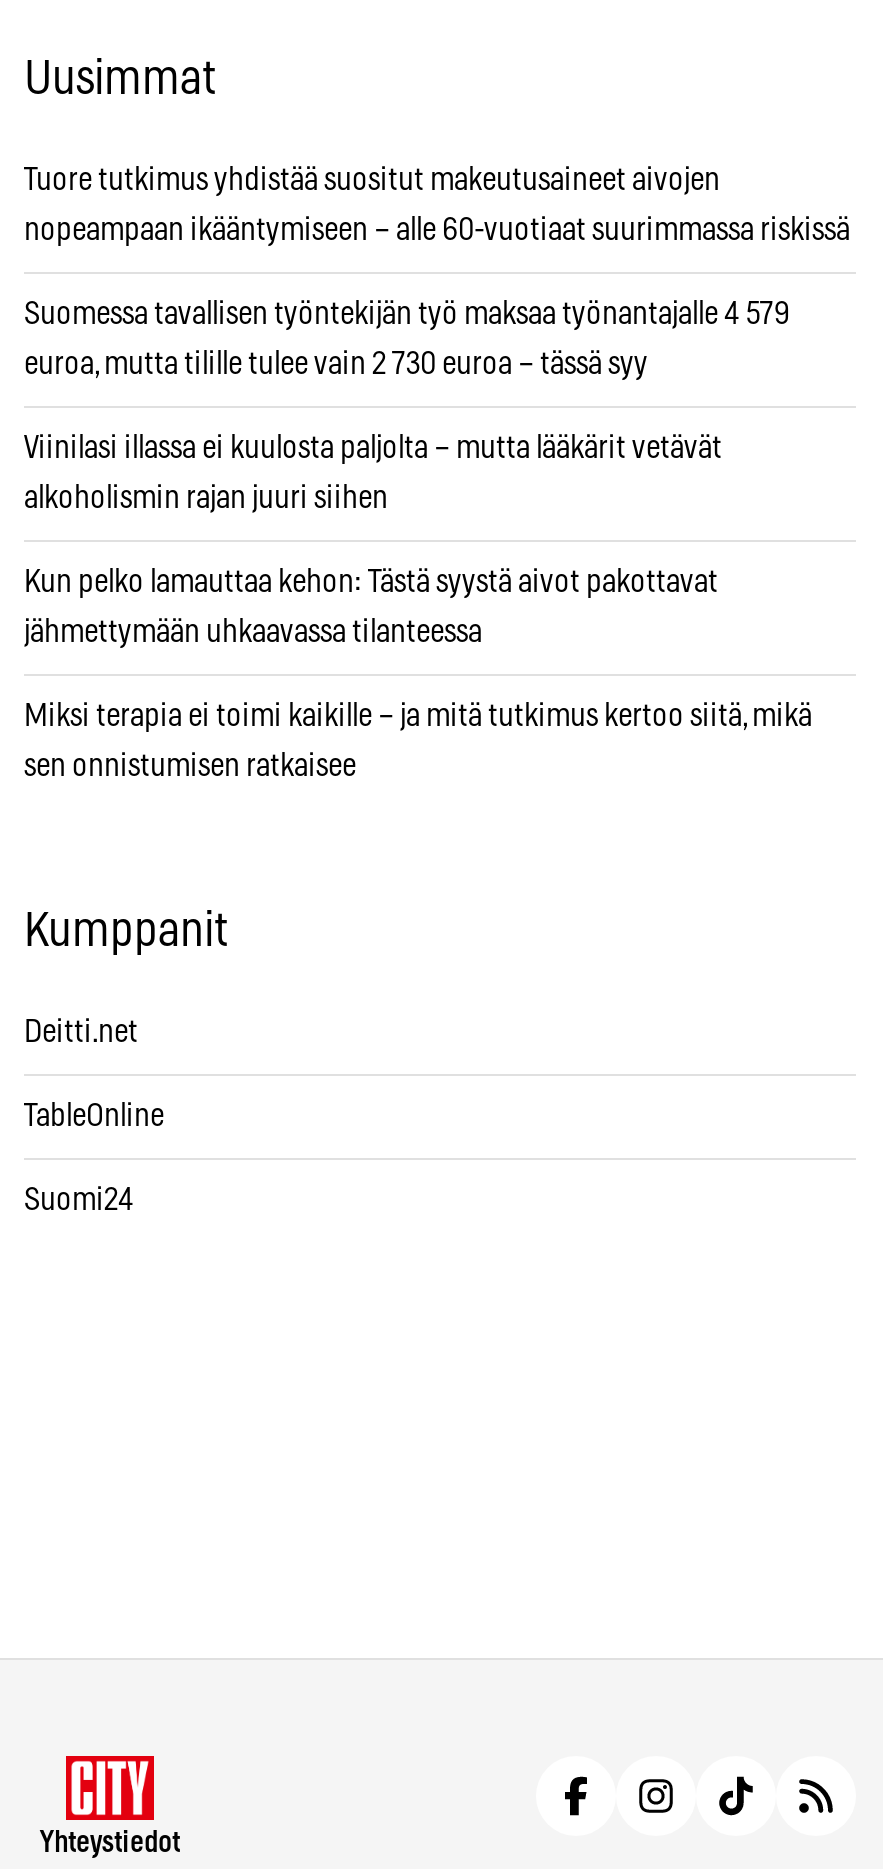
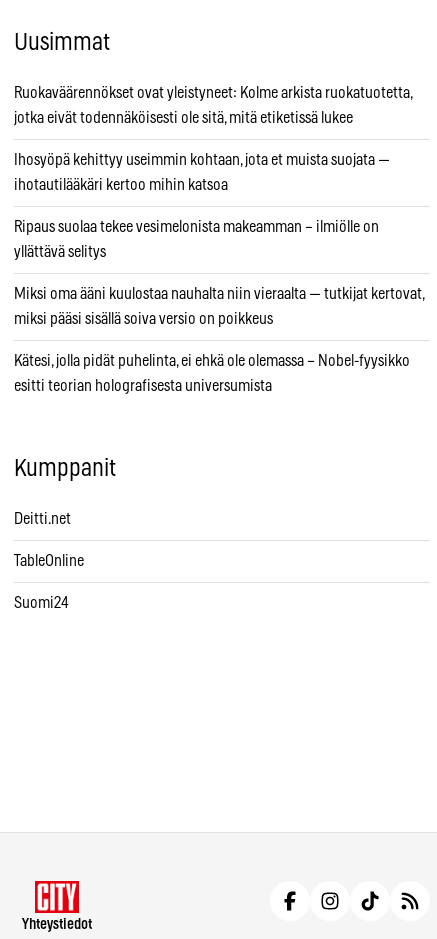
- Tuore tutkimus yhdistää suositut makeutusaineet aivojen
+ Ruokaväärennökset ovat yleistyneet: Kolme arkista ruokatuotetta,

- nopeampaan ikääntymiseen – alle 60-vuotiaat suurimmassa riskissä
+ jotka eivät todennäköisesti ole sitä, mitä etiketissä lukee

- Suomessa tavallisen työntekijän työ maksaa työnantajalle 4 579
+ Ihosyöpä kehittyy useimmin kohtaan, jota et muista suojata —

- euroa, mutta tilille tulee vain 2 730 euroa – tässä syy
+ ihotautilääkäri kertoo mihin katsoa

- Viinilasi illassa ei kuulosta paljolta – mutta lääkärit vetävät
+ Ripaus suolaa tekee vesimelonista makeamman – ilmiölle on

- alkoholismin rajan juuri siihen
+ yllättävä selitys

- Kun pelko lamauttaa kehon: Tästä syystä aivot pakottavat
+ Miksi oma ääni kuulostaa nauhalta niin vieraalta — tutkijat kertovat,

- jähmettymään uhkaavassa tilanteessa
+ miksi pääsi sisällä soiva versio on poikkeus

- Miksi terapia ei toimi kaikille – ja mitä tutkimus kertoo siitä, mikä
+ Kätesi, jolla pidät puhelinta, ei ehkä ole olemassa – Nobel-fyysikko

- sen onnistumisen ratkaisee
+ esitti teorian holografisesta universumista
